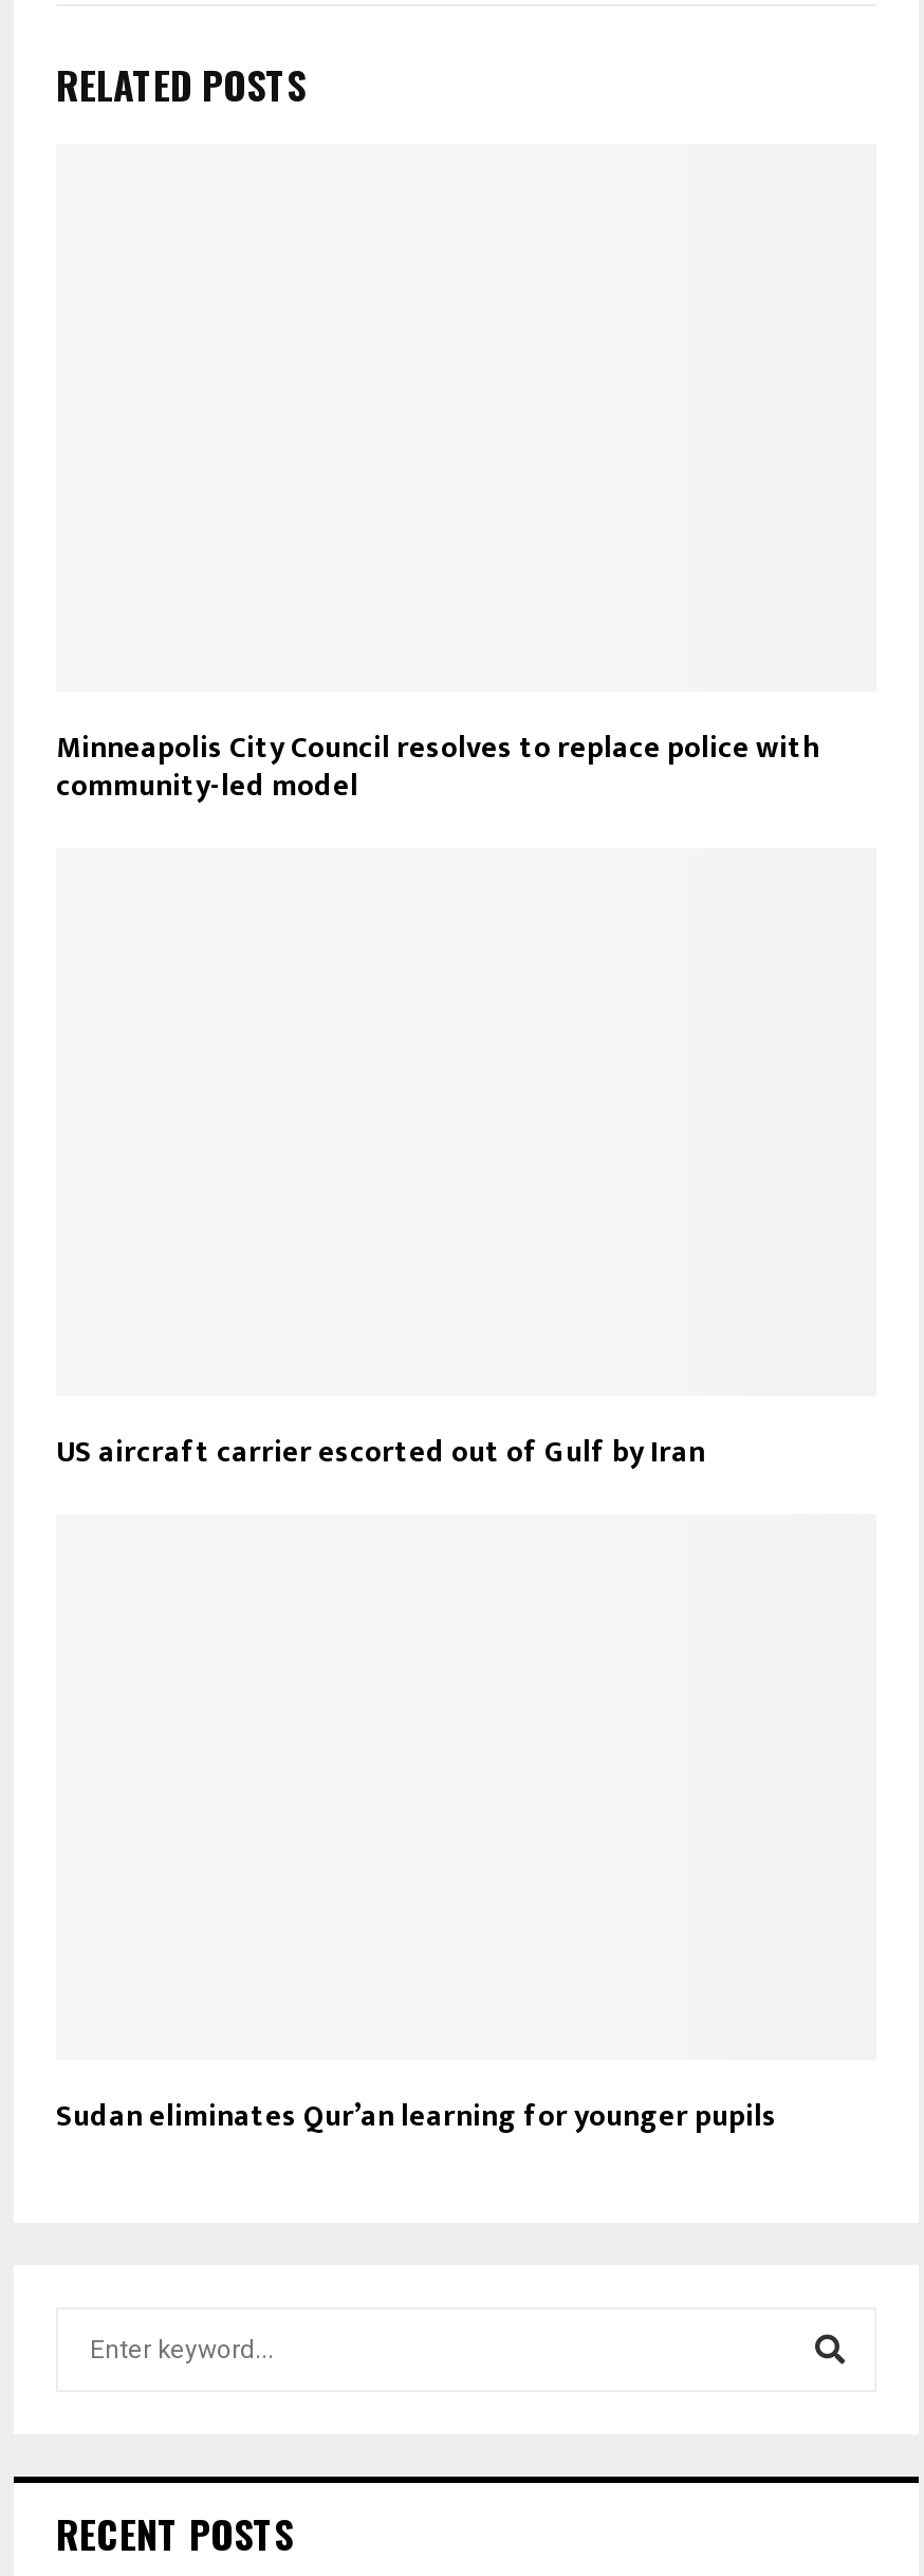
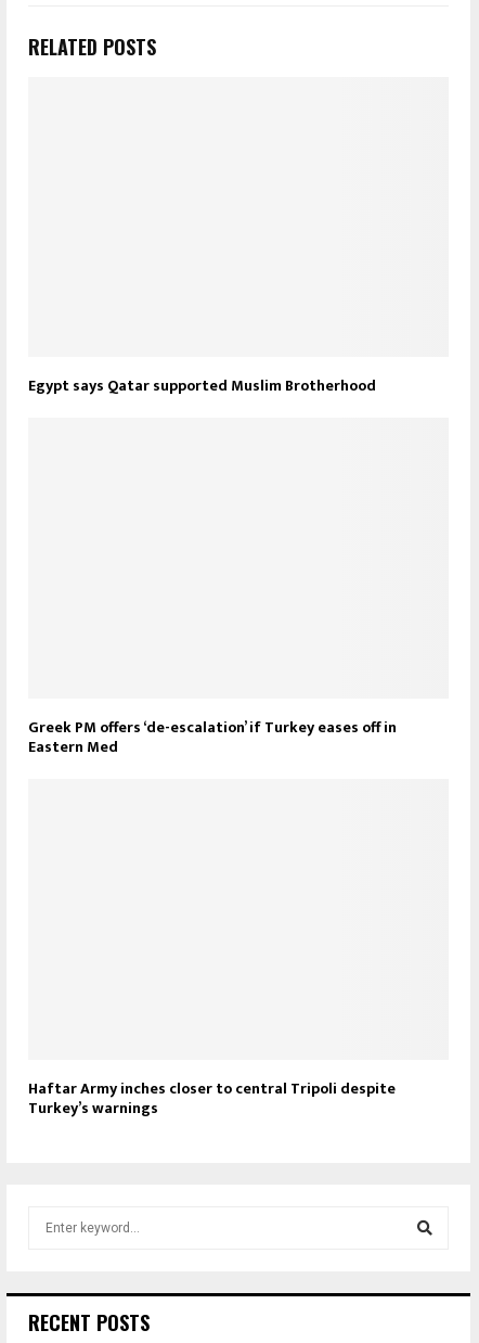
- Minneapolis City Council resolves to replace police with
- community-led model
+ Egypt says Qatar supported Muslim Brotherhood

- US aircraft carrier escorted out of Gulf by Iran
+ Greek PM offers ‘de-escalation’ if Turkey eases off in
+ Eastern Med

- Sudan eliminates Qur’an learning for younger pupils
+ Haftar Army inches closer to central Tripoli despite
+ Turkey’s warnings
